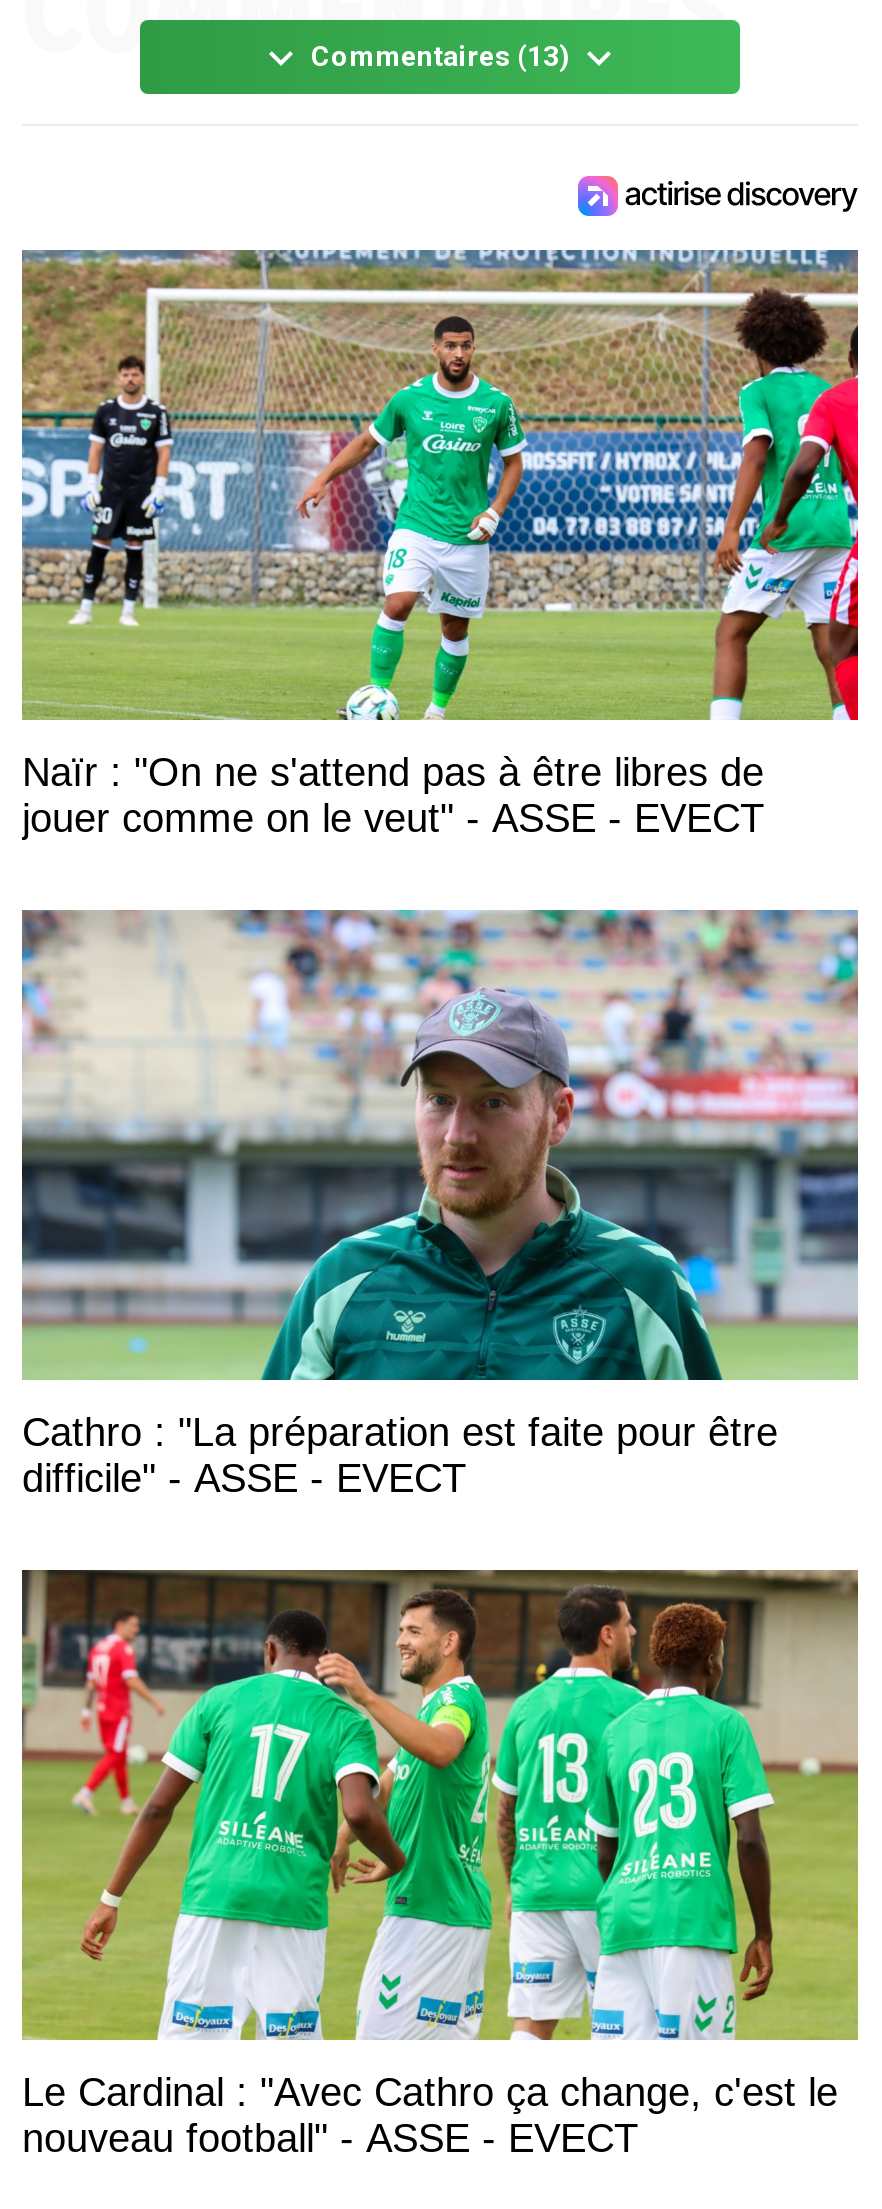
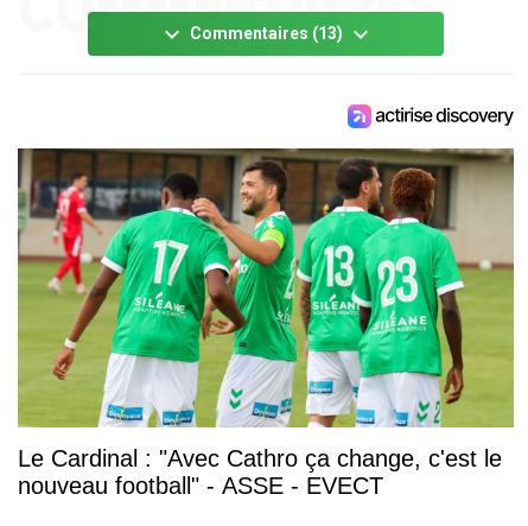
- [image]
- Naïr : "On ne s'attend pas à être libres de
- jouer comme on le veut" - ASSE - EVECT

- [image]
- Cathro : "La préparation est faite pour être
- difficile" - ASSE - EVECT
